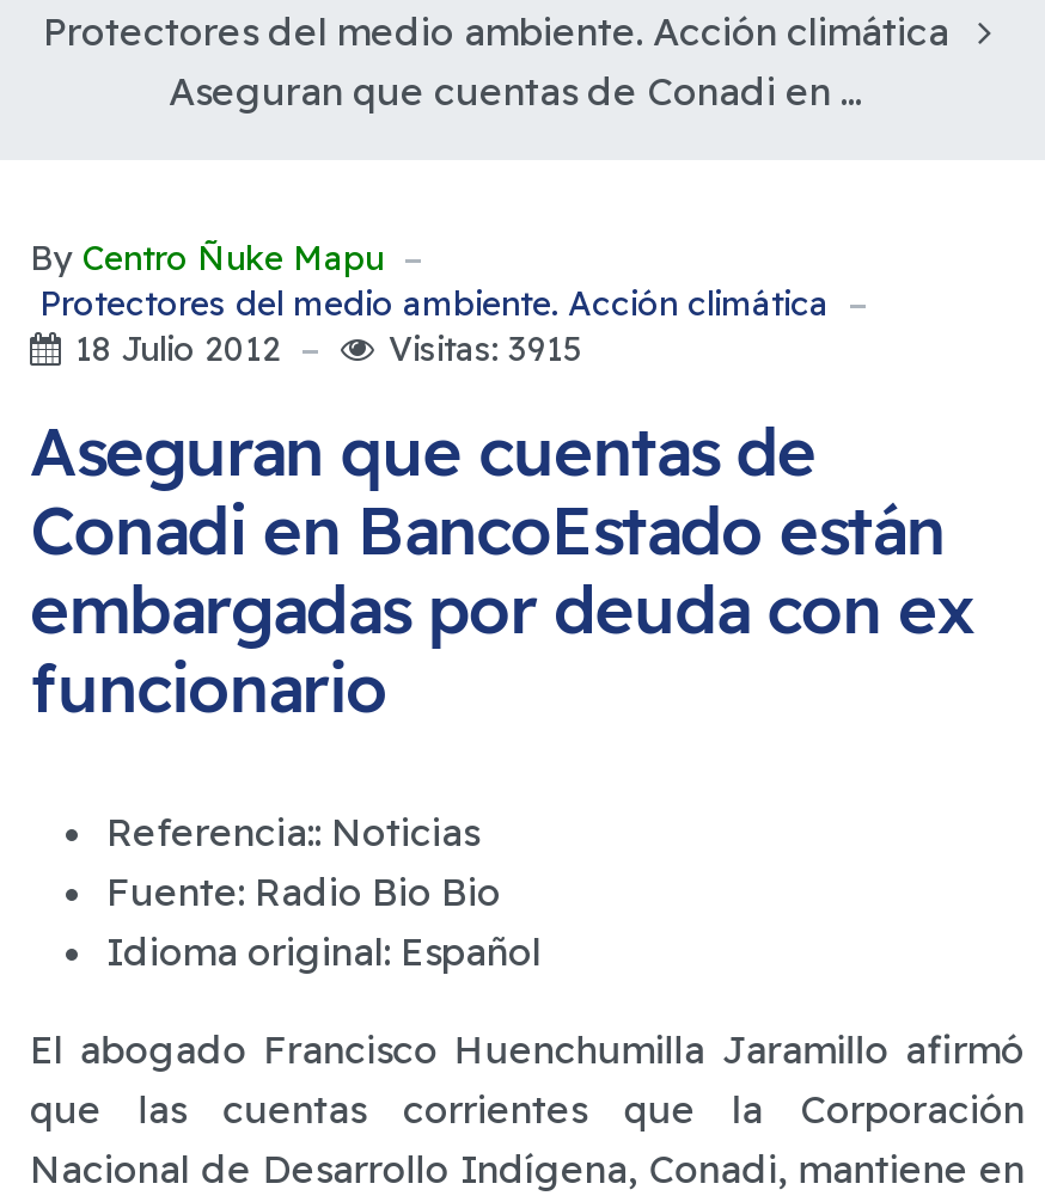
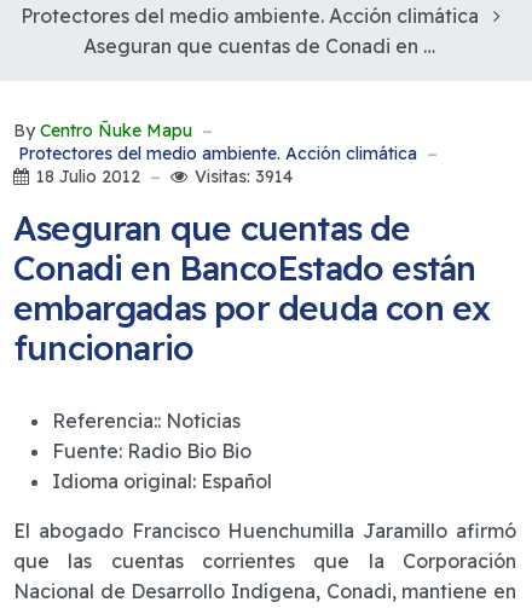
- Visitas: 3915
+ Visitas: 3914
